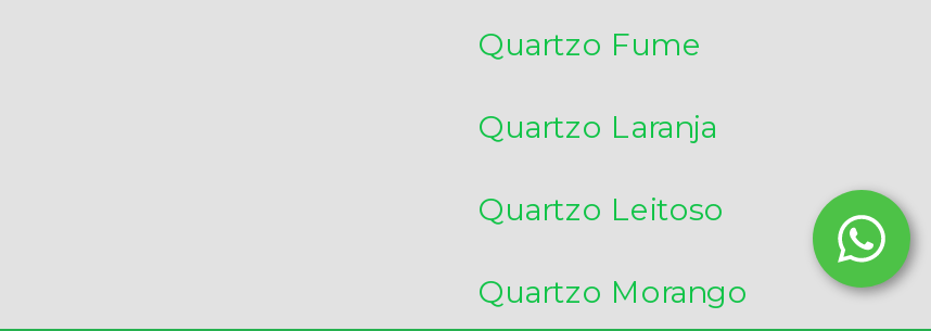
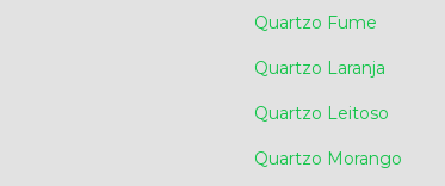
- [image]
